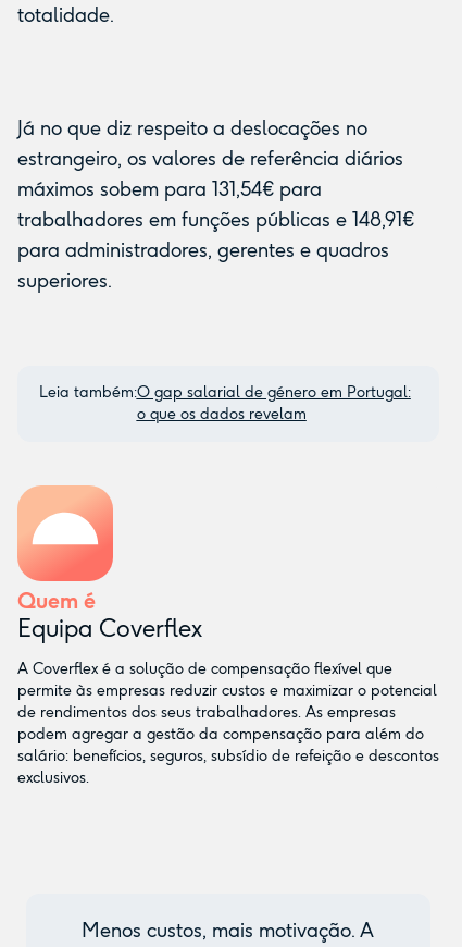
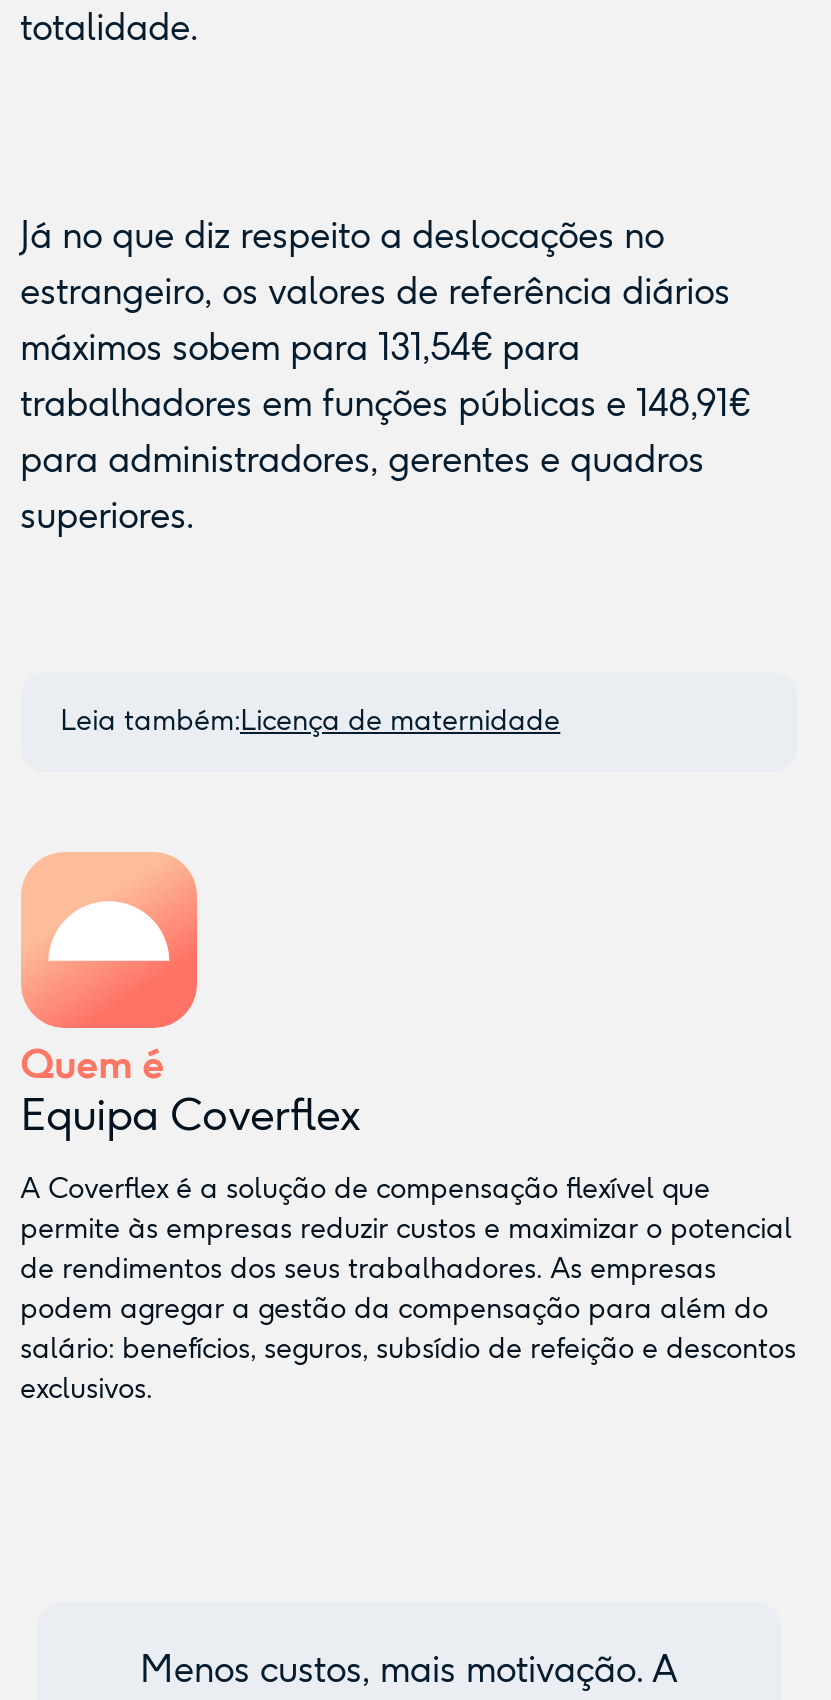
- Leia também:O gap salarial de género em Portugal:
- o que os dados revelam
+ Leia também:Licença de maternidade
